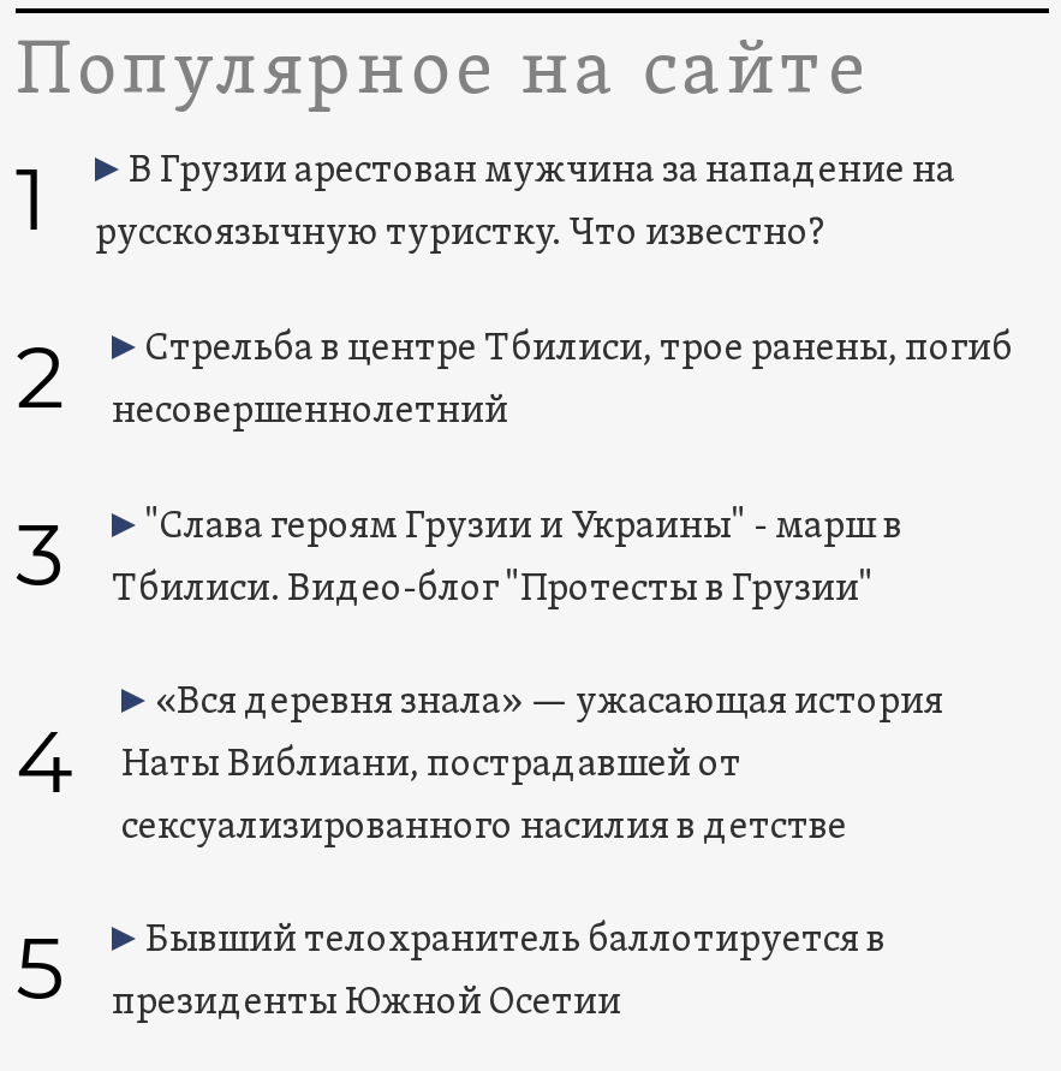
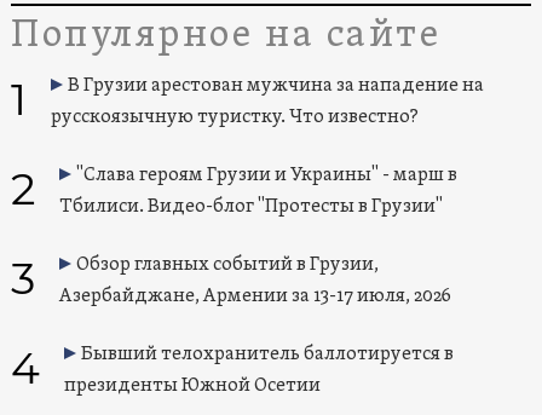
- Стрельба в центре Тбилиси, трое ранены, погиб
- несовершеннолетний
- 3

+ 3
+ Обзор главных событий в Грузии,
+ Азербайджане, Армении за 13-17 июля, 2026

- «Вся деревня знала» — ужасающая история
- Наты Виблиани, пострадавшей от
- сексуализированного насилия в детстве
- 5
